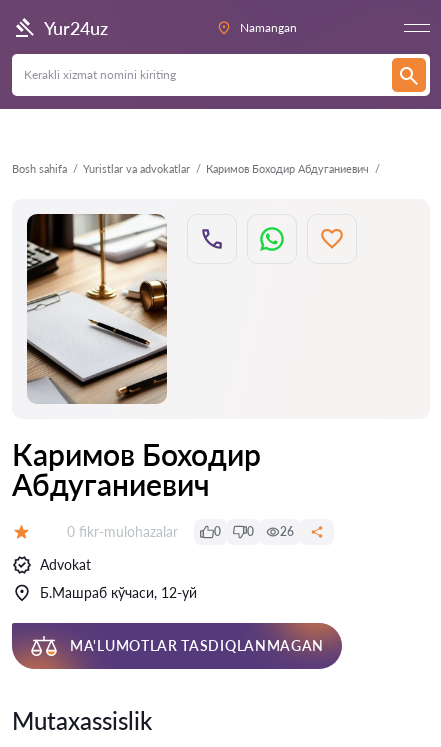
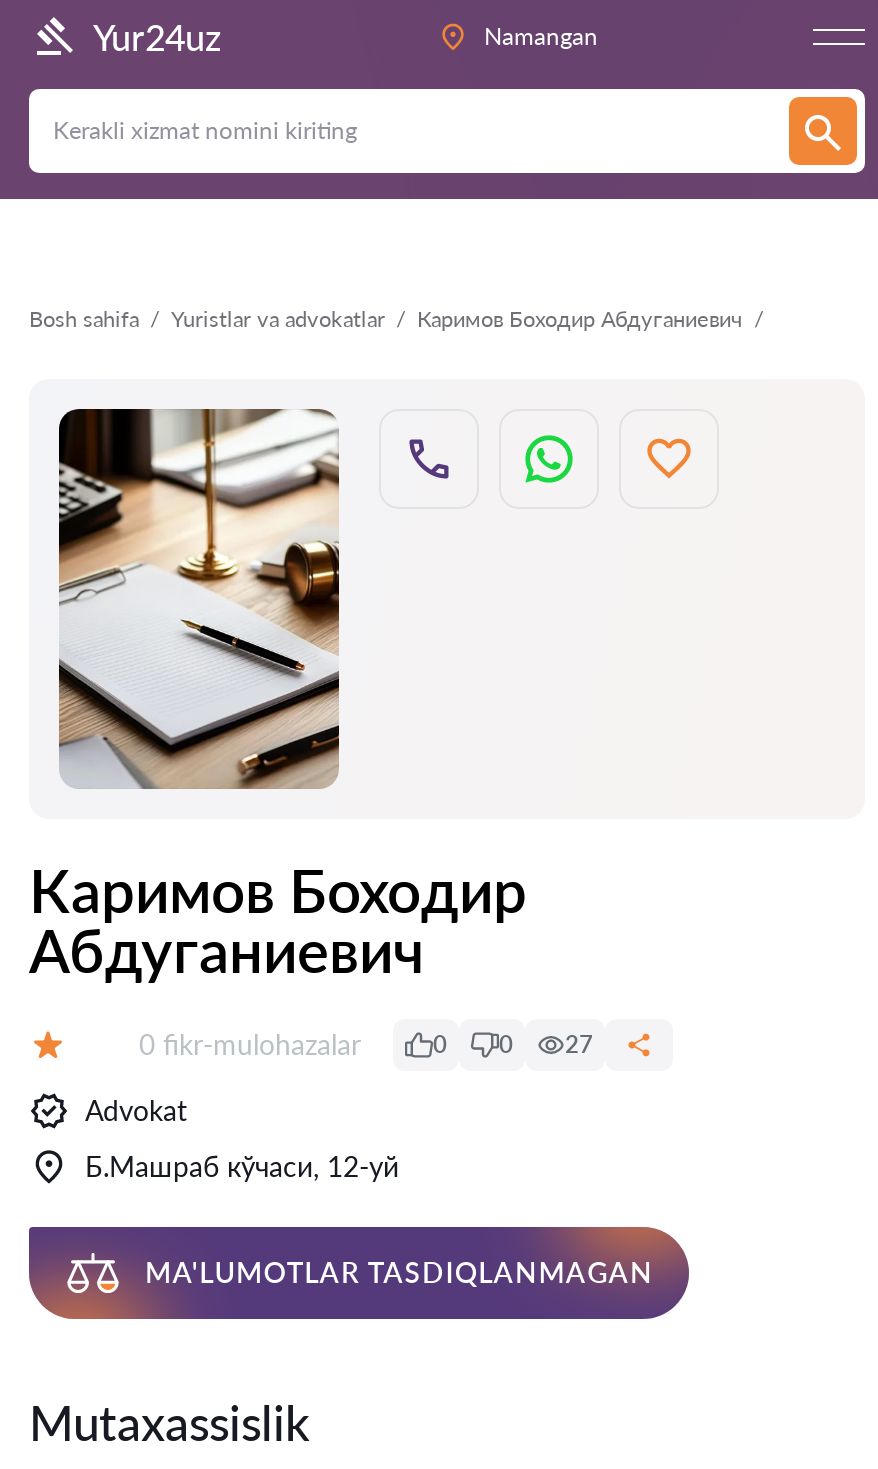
- 26
+ 27
